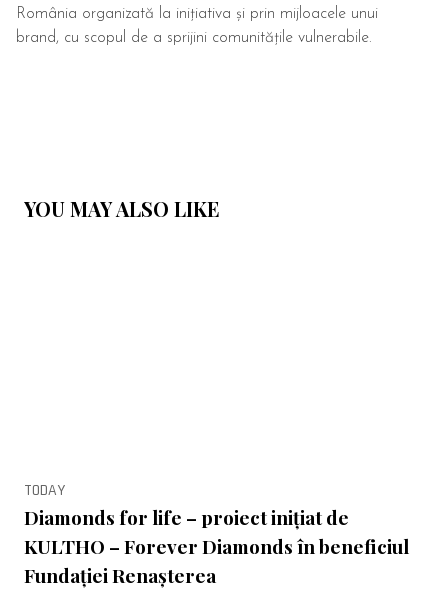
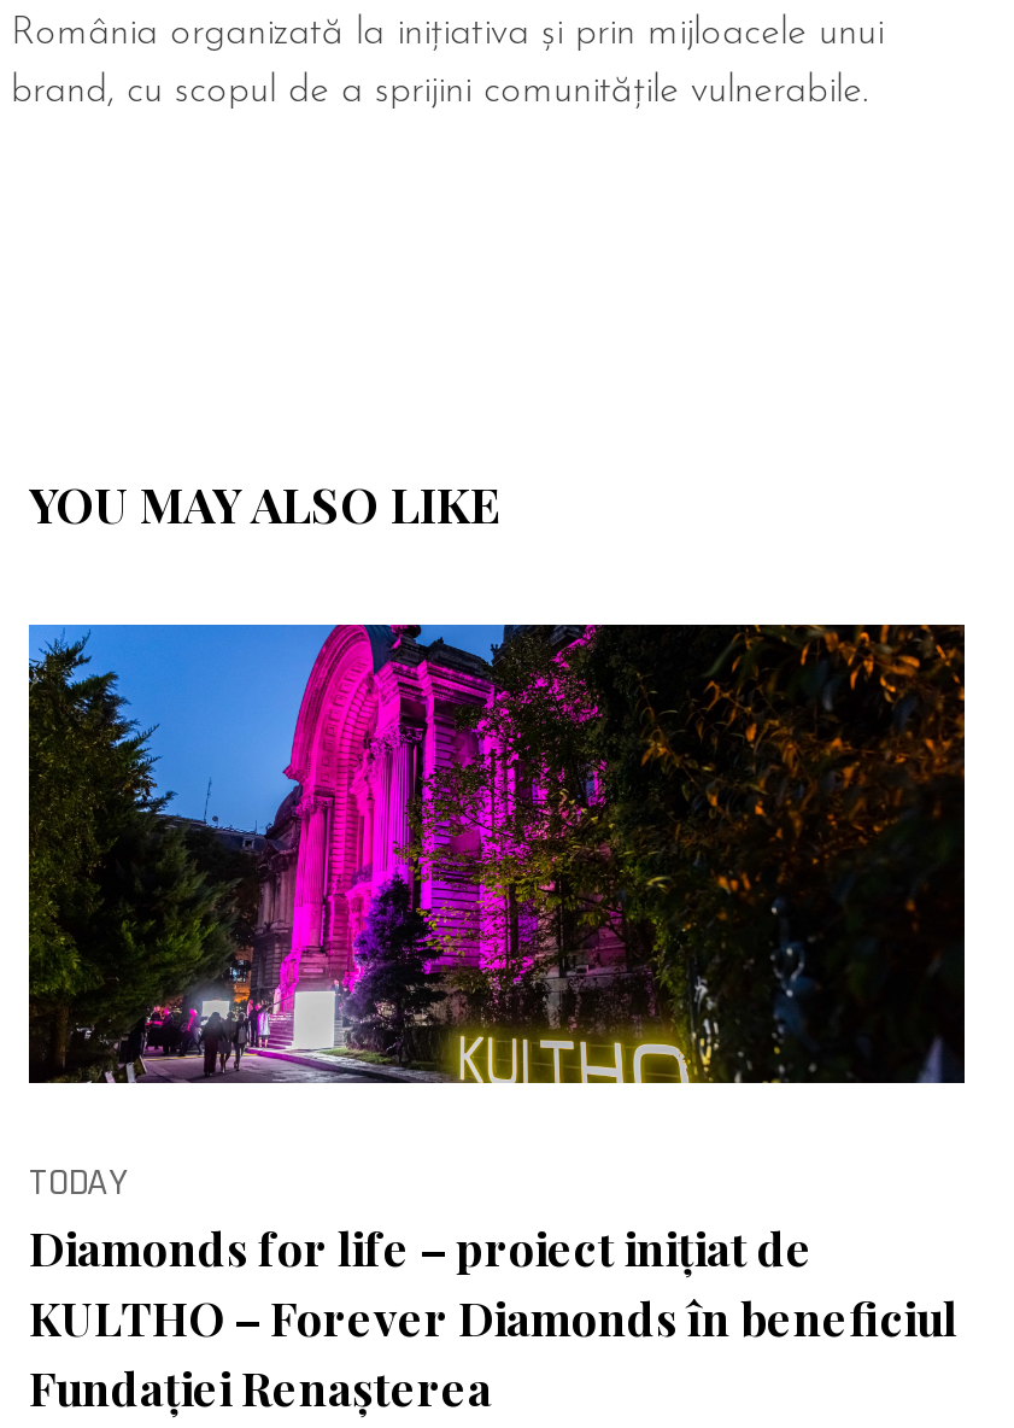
+ [image]
